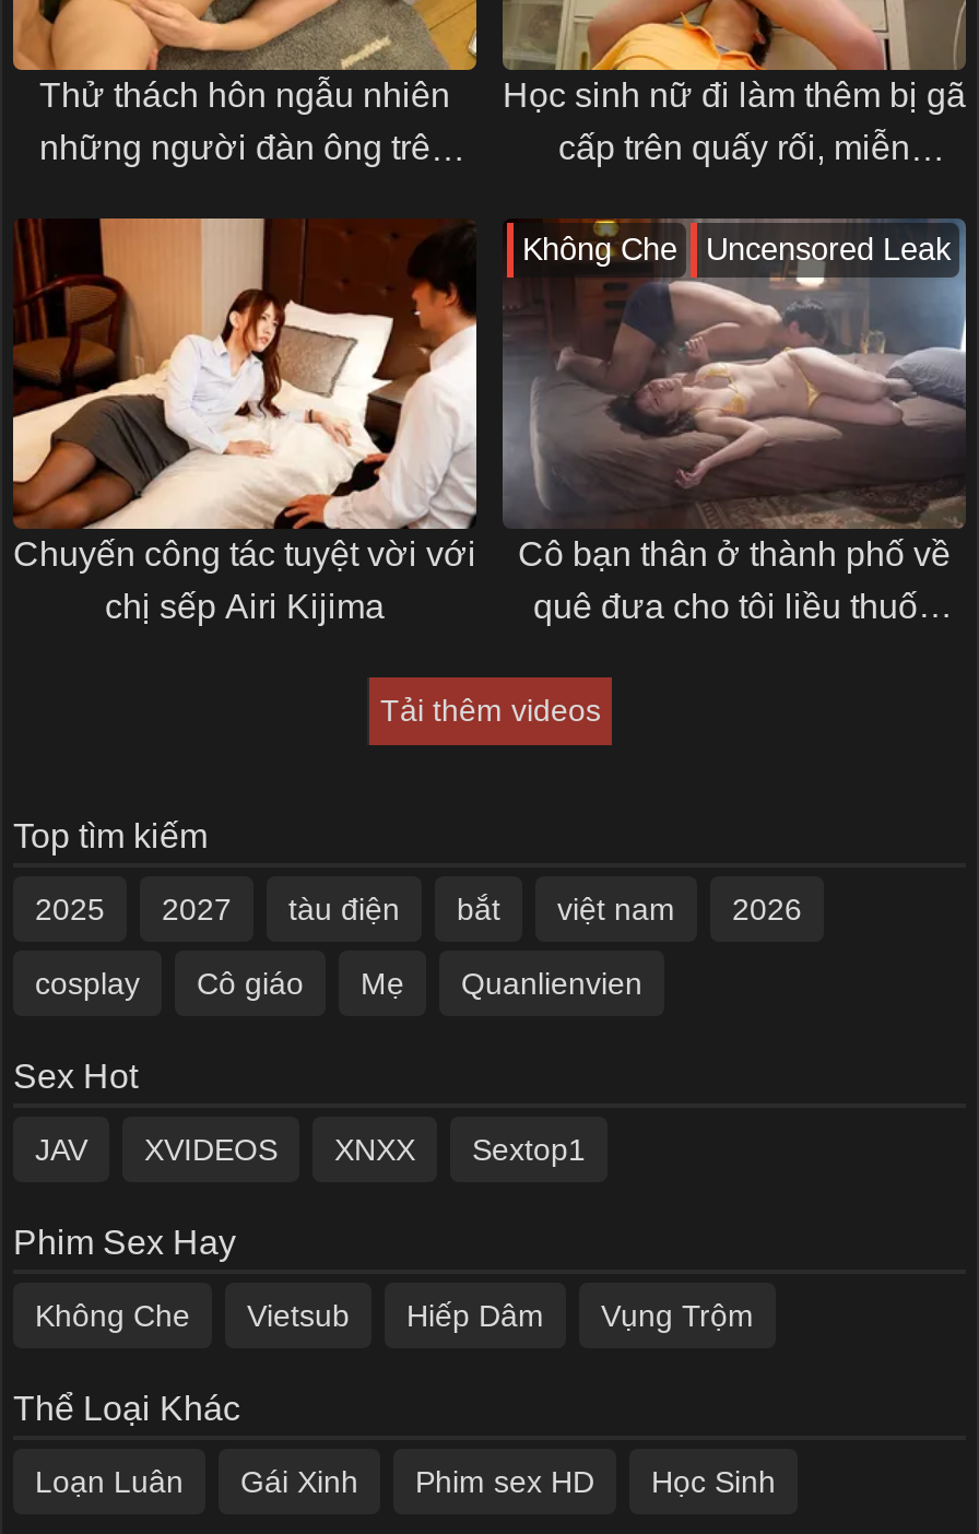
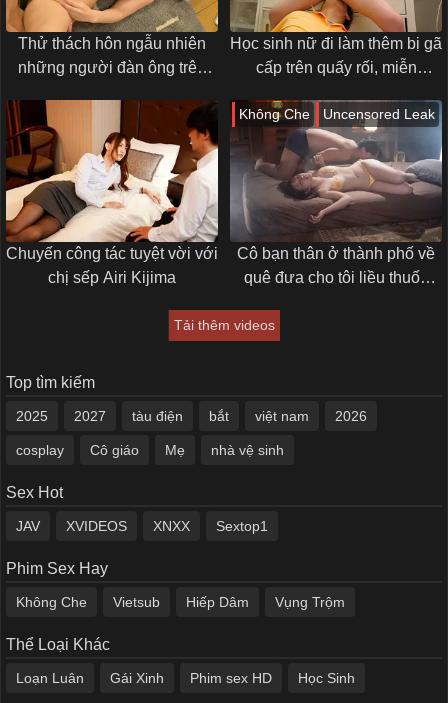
- Quanlienvien
+ nhà vệ sinh
